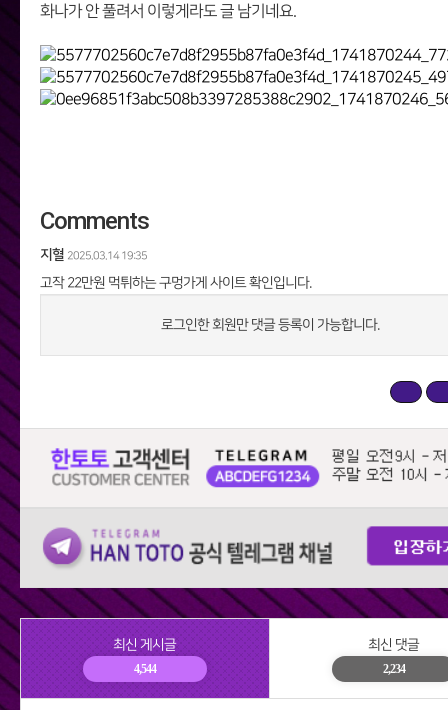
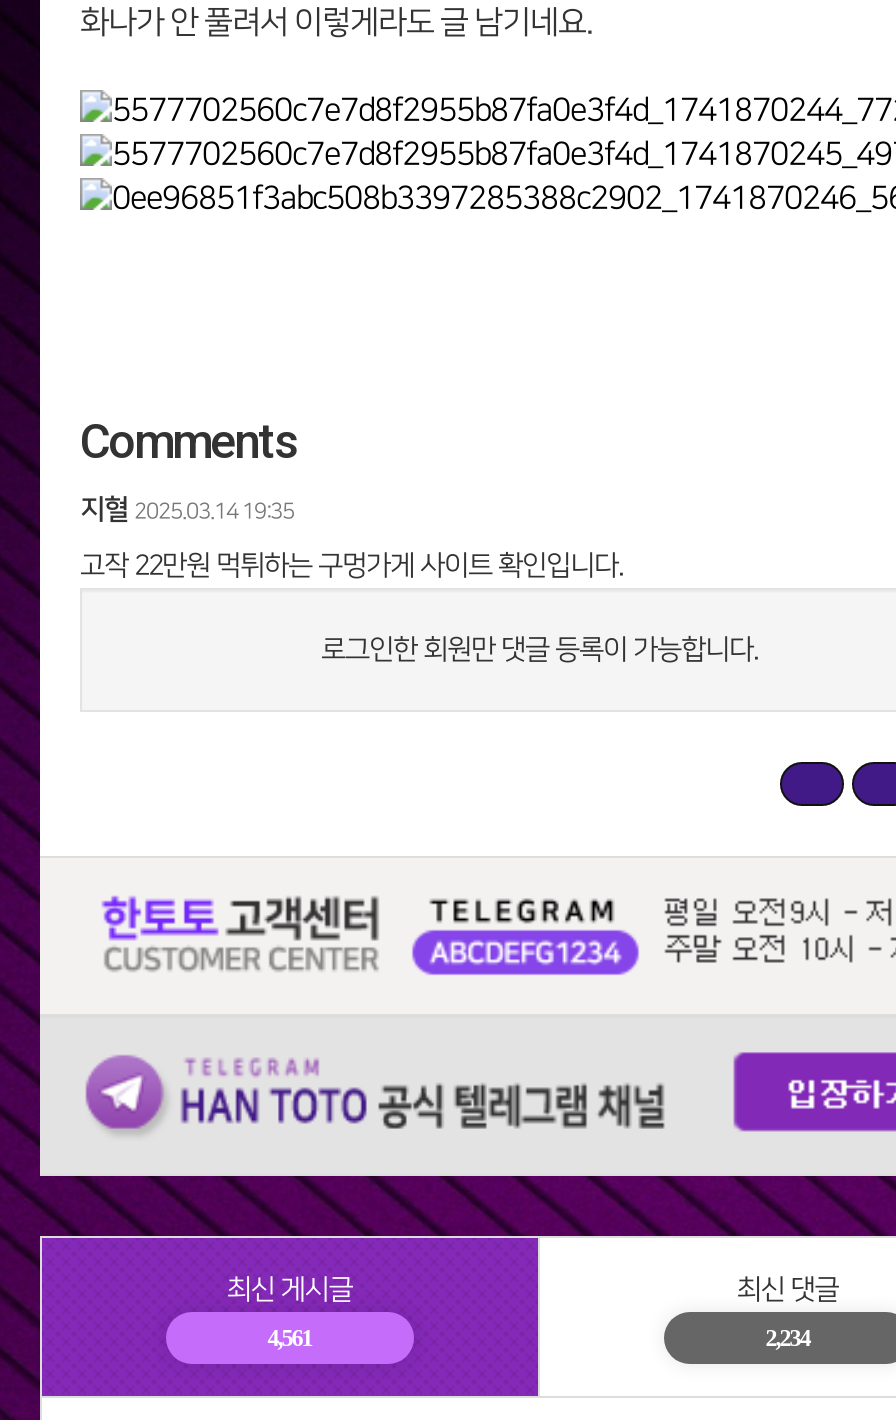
- 4,544
+ 4,561
